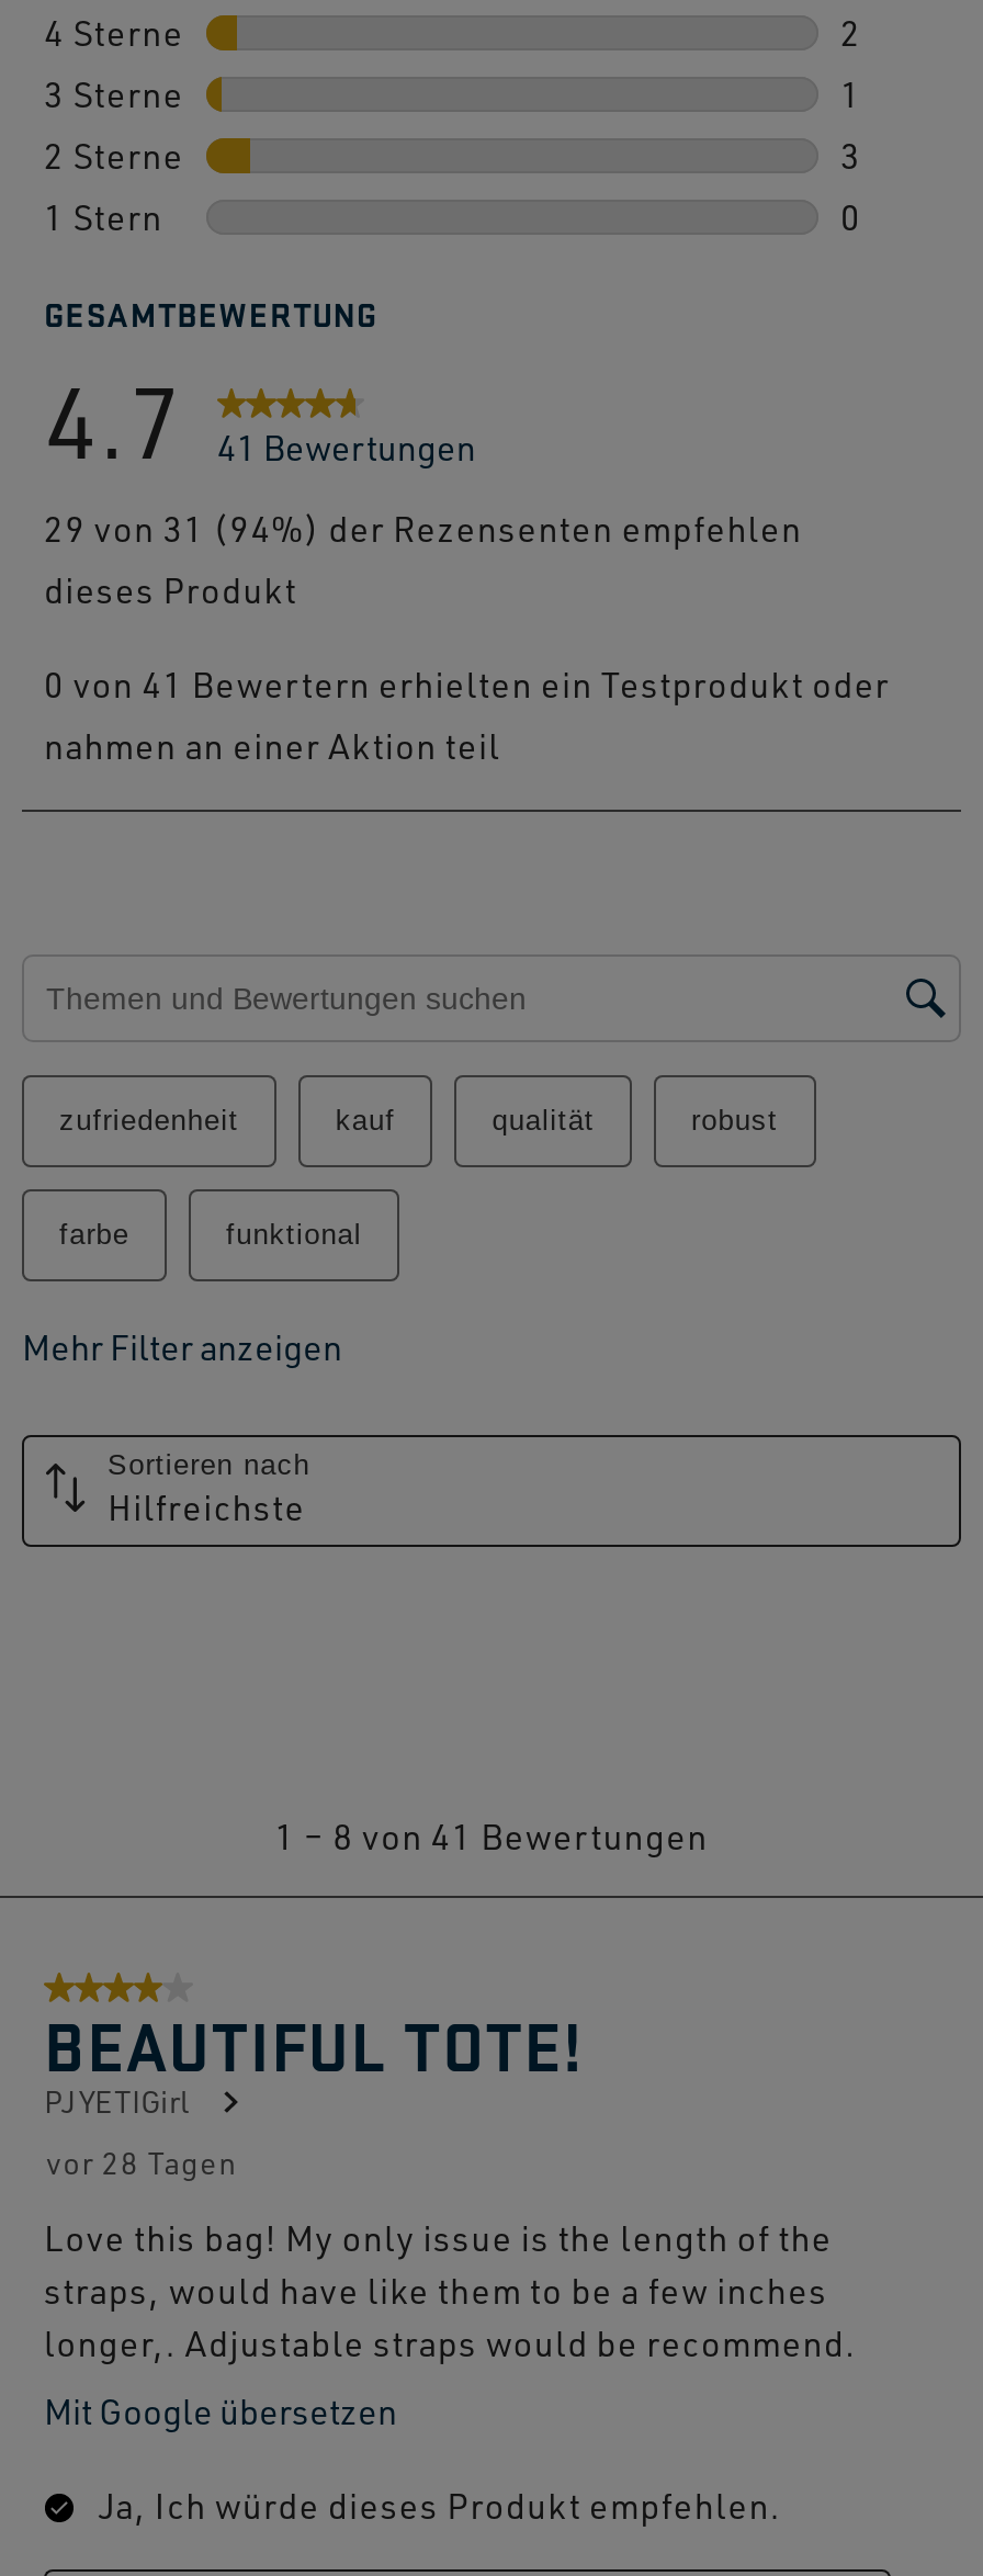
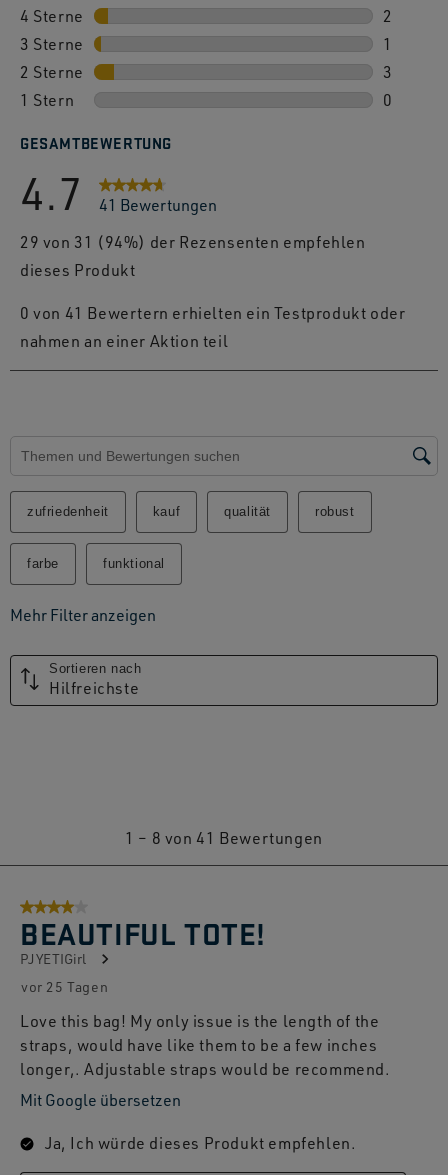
- vor 28 Tagen
+ vor 25 Tagen
